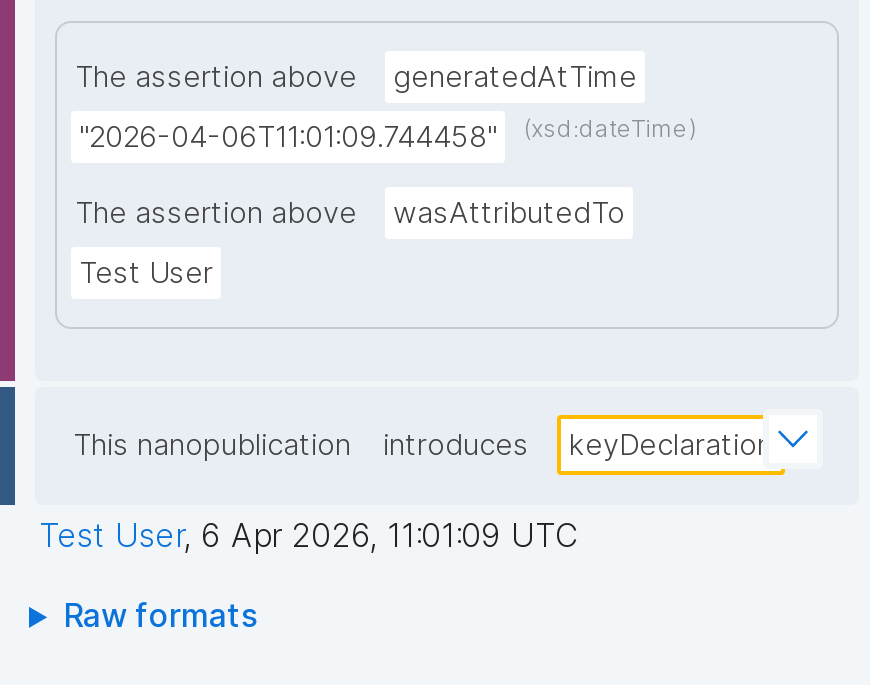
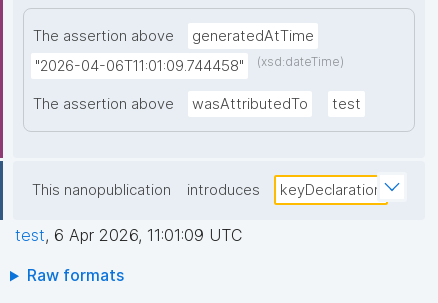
- Test User
+ test

- Test User, 6 Apr 2026, 11:01:09 UTC
+ test, 6 Apr 2026, 11:01:09 UTC
